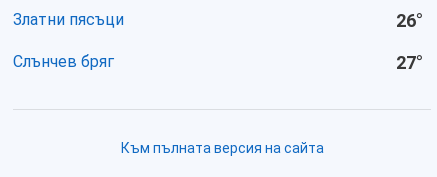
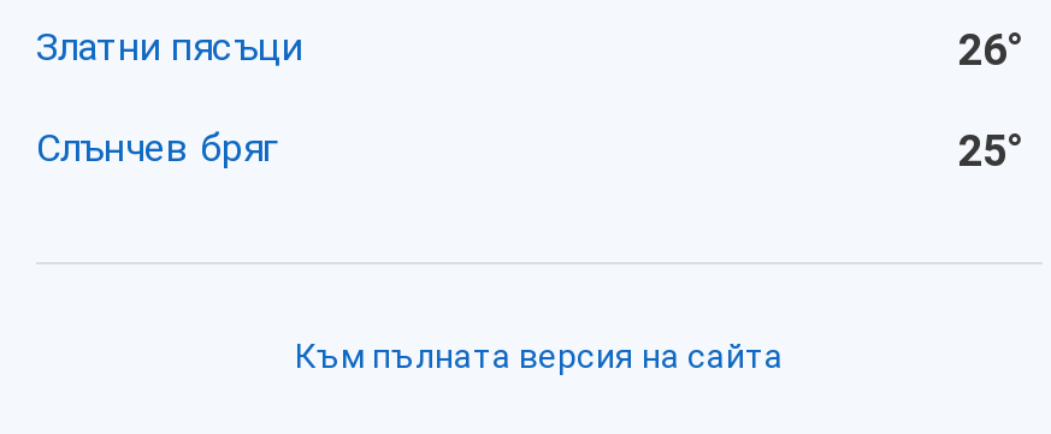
- 27°
+ 25°
